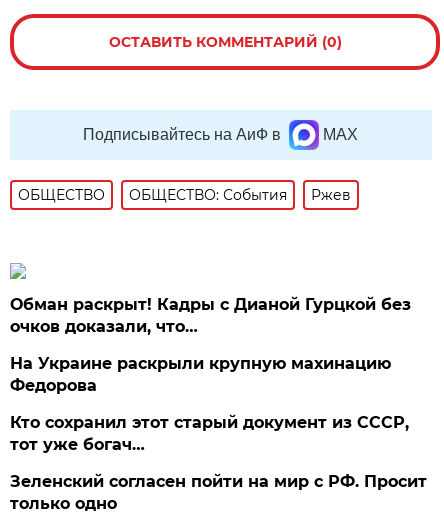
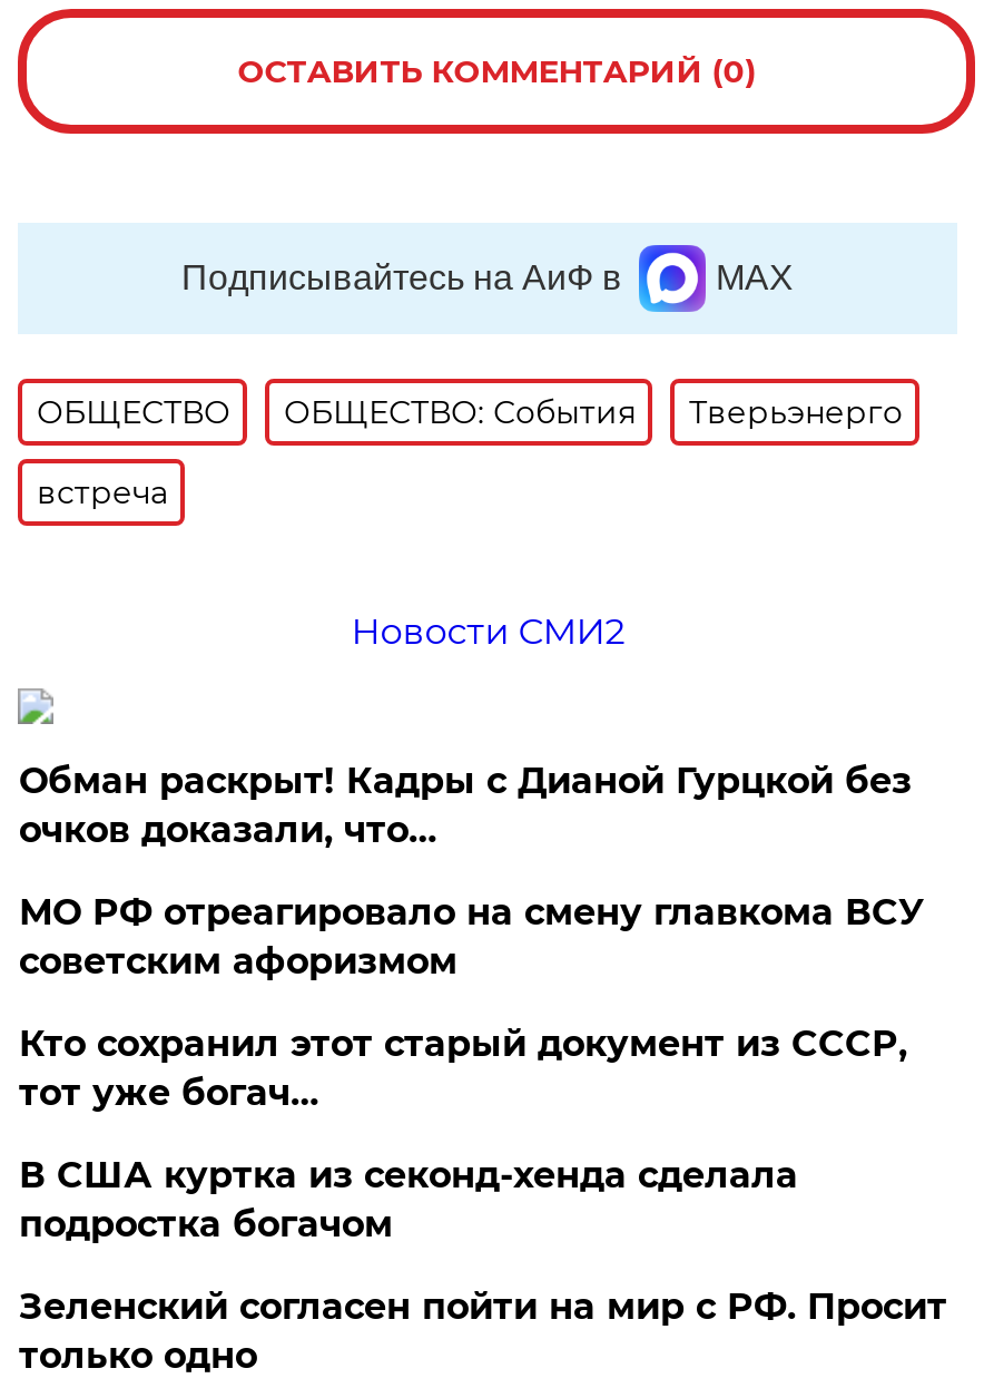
- Ржев
+ Тверьэнерго
+ встреча
+ Новости СМИ2

- На Украине раскрыли крупную махинацию
- Федорова
+ МО РФ отреагировало на смену главкома ВСУ
+ советским афоризмом

+ В США куртка из секонд-хенда сделала
+ подростка богачом
